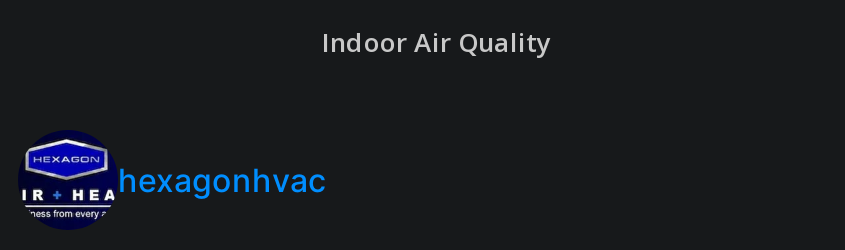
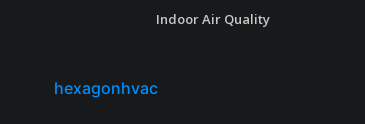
- [image]
